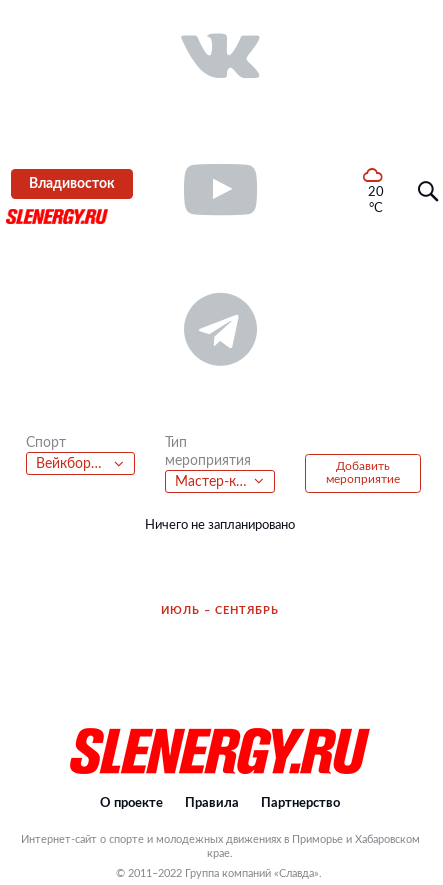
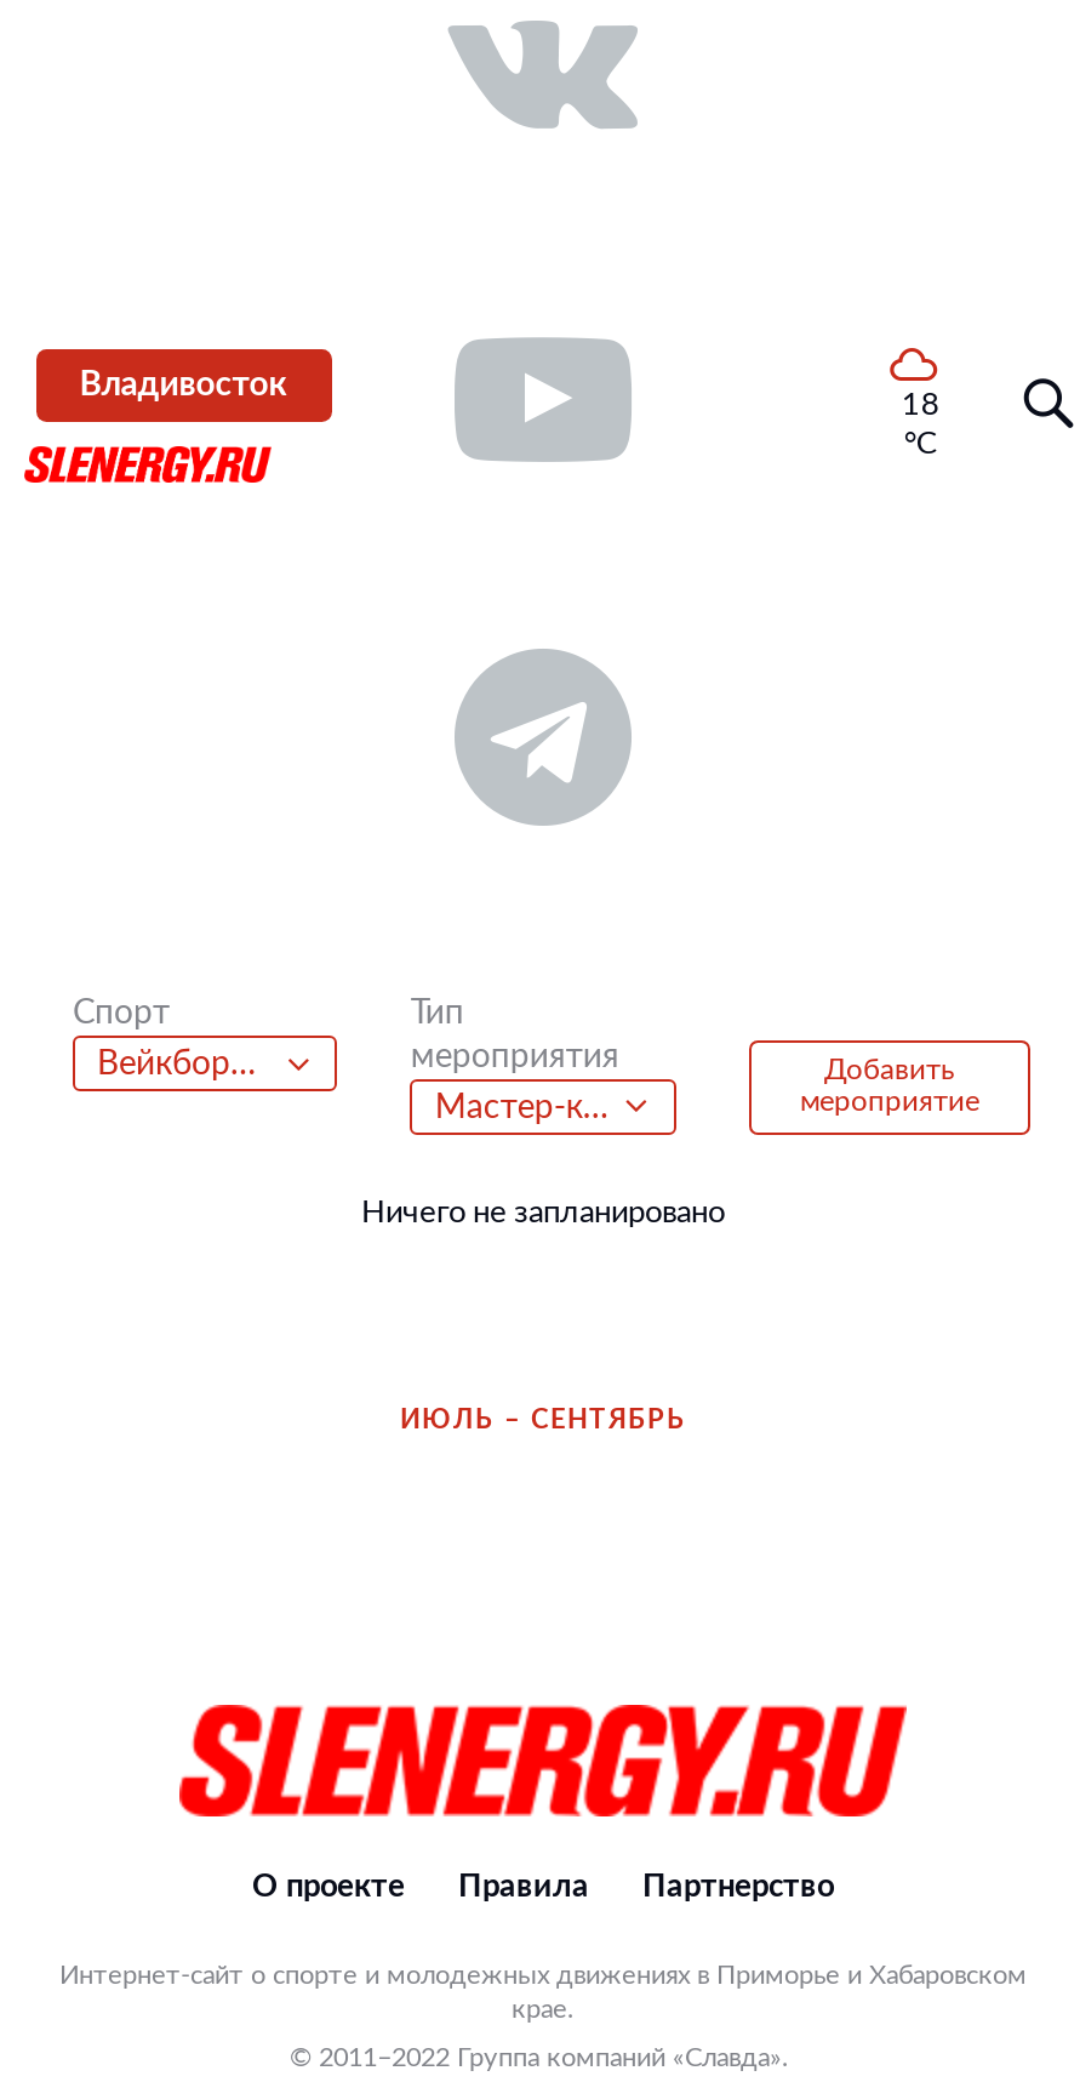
- 20
+ 18
